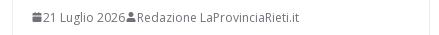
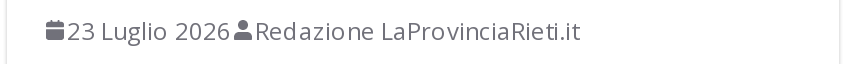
- 21 Luglio 2026 Redazione LaProvinciaRieti.it
+ 23 Luglio 2026 Redazione LaProvinciaRieti.it
